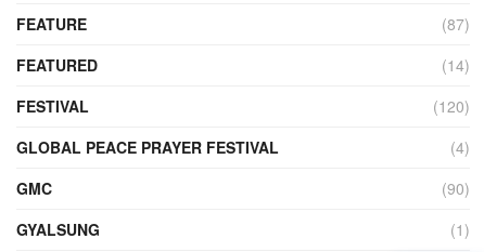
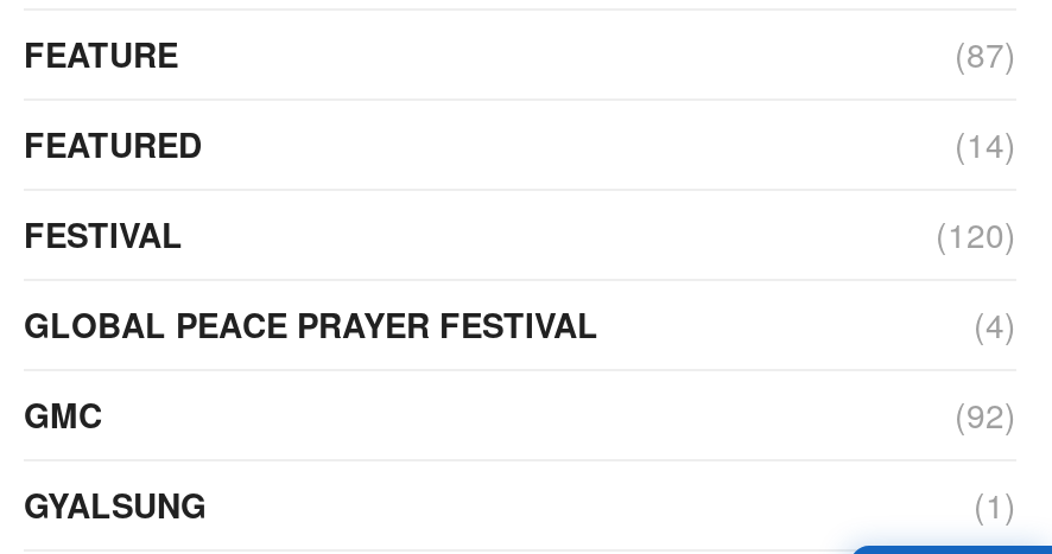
- (90)
+ (92)
